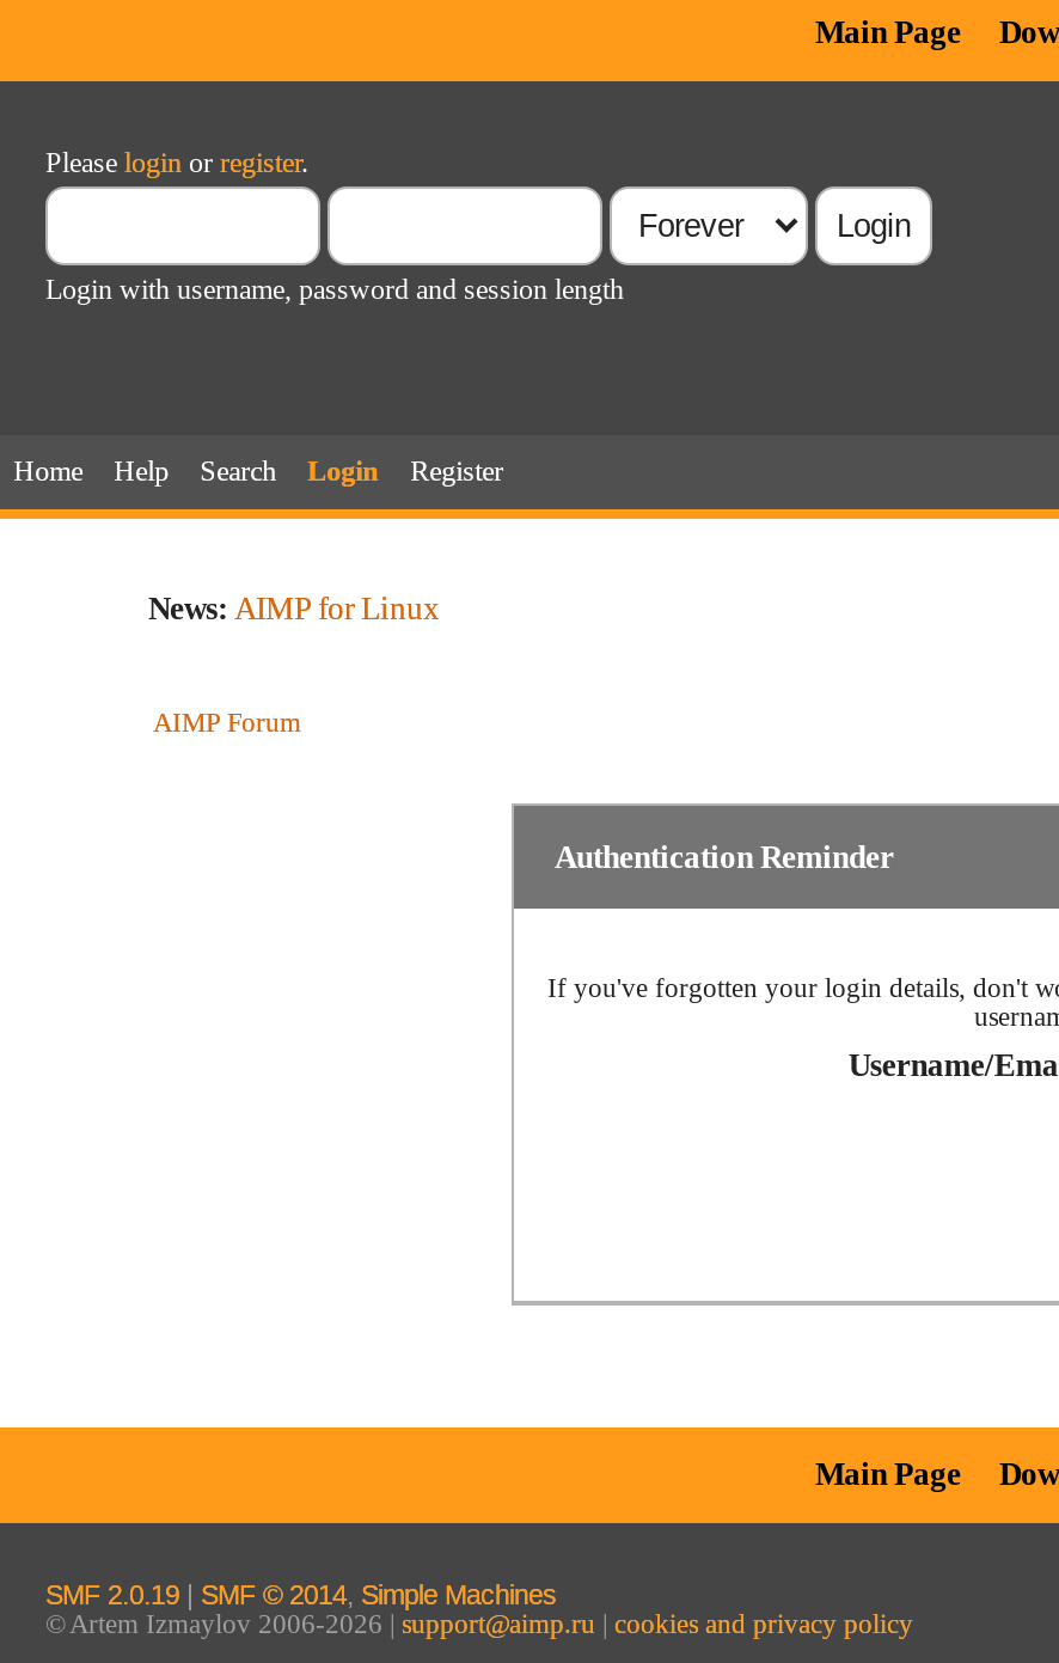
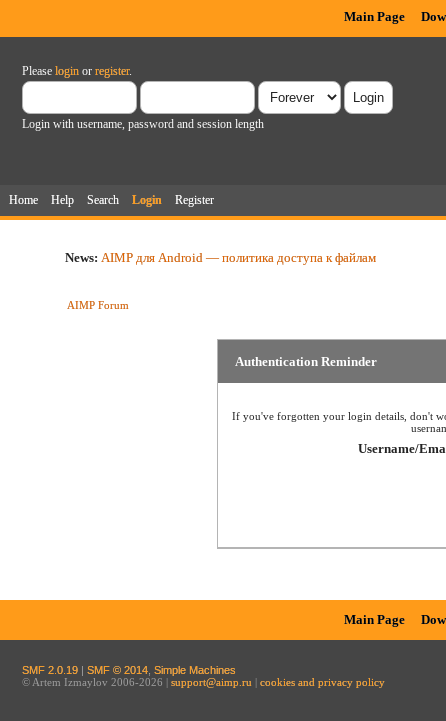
- News: AIMP for Linux
+ News: AIMP для Android — политика доступа к файлам
